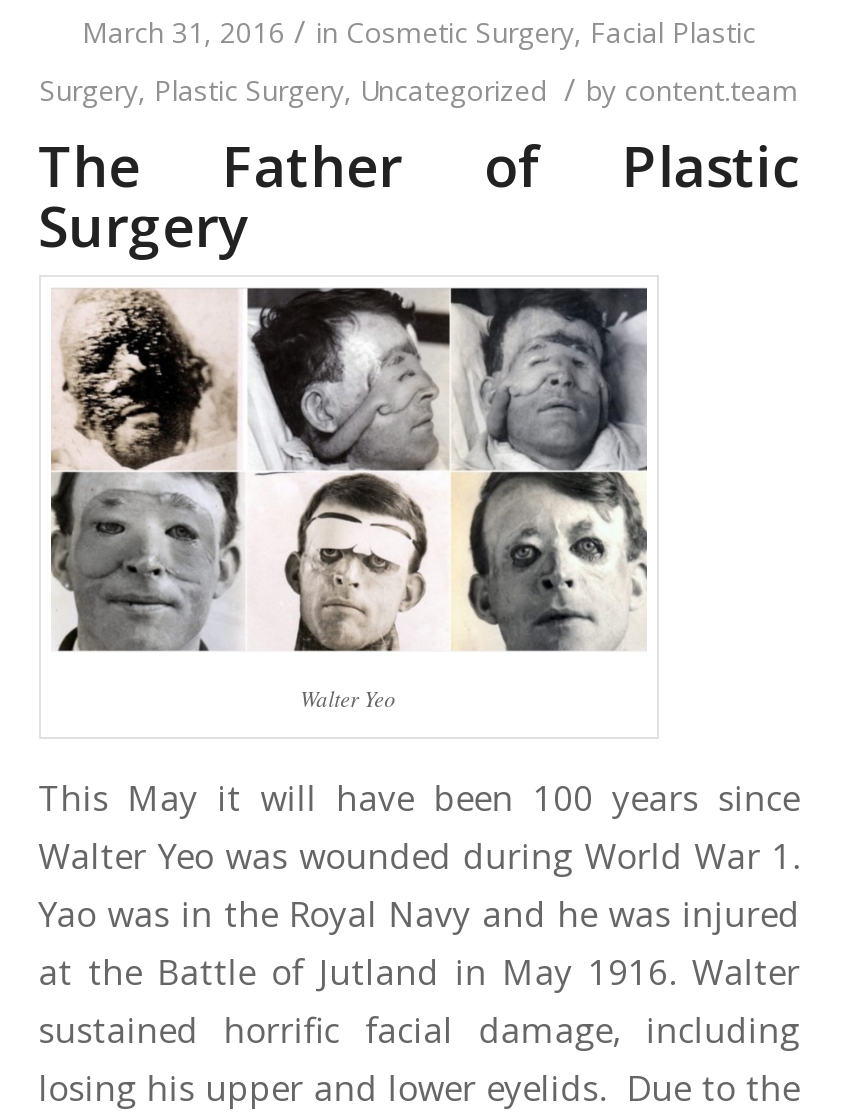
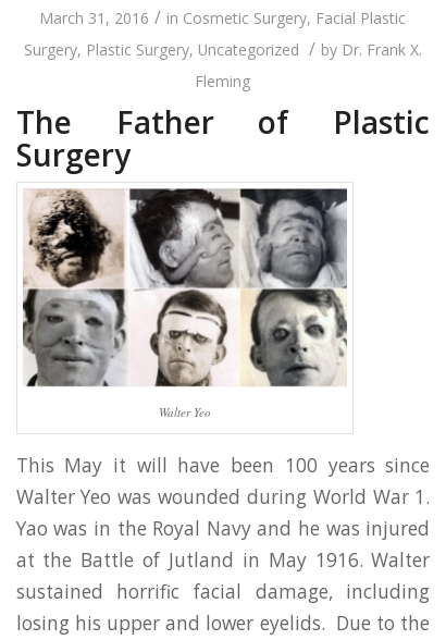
- Surgery, Plastic Surgery, Uncategorized / by content.team
+ Surgery, Plastic Surgery, Uncategorized / by Dr. Frank X.
+ Fleming
